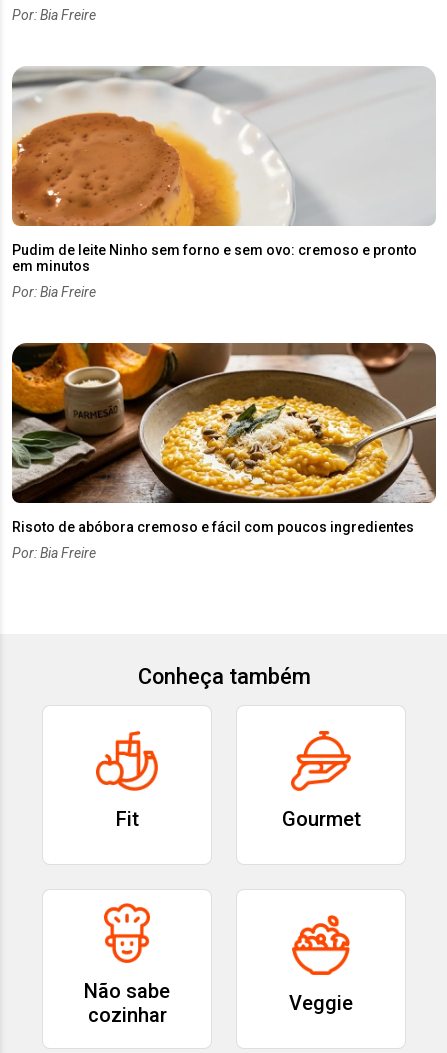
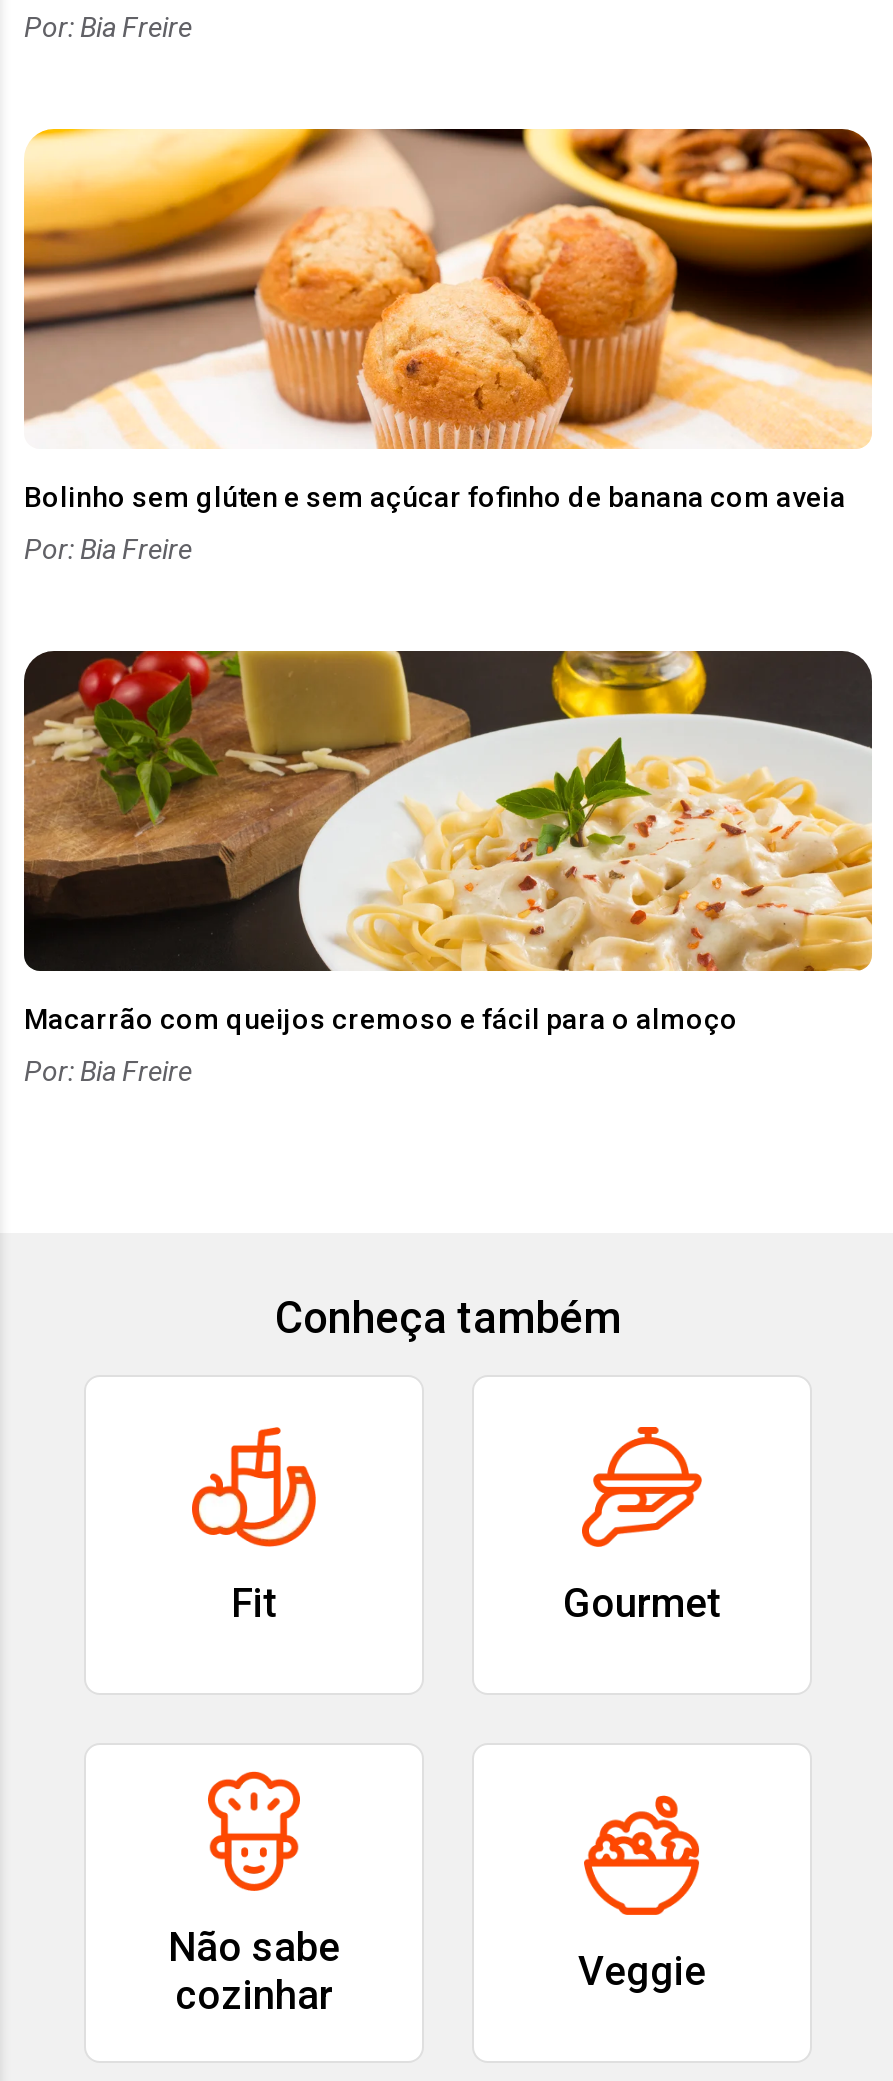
- [image]
- Pudim de leite Ninho sem forno e sem ovo: cremoso e pronto
- em minutos
+ [image]
+ Bolinho sem glúten e sem açúcar fofinho de banana com aveia

- [image]
- Risoto de abóbora cremoso e fácil com poucos ingredientes
+ [image]
+ Macarrão com queijos cremoso e fácil para o almoço
